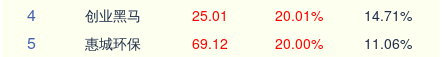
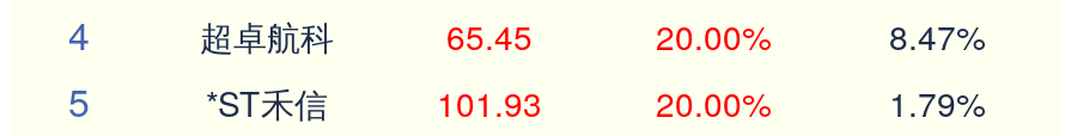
- 创业黑马
- 25.01
- 20.01%
- 14.71%
+ 超卓航科
+ 65.45
+ 20.00%
+ 8.47%

- 惠城环保
- 69.12
+ *ST禾信
+ 101.93

- 11.06%
+ 1.79%
